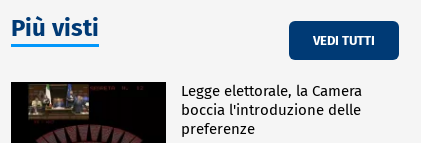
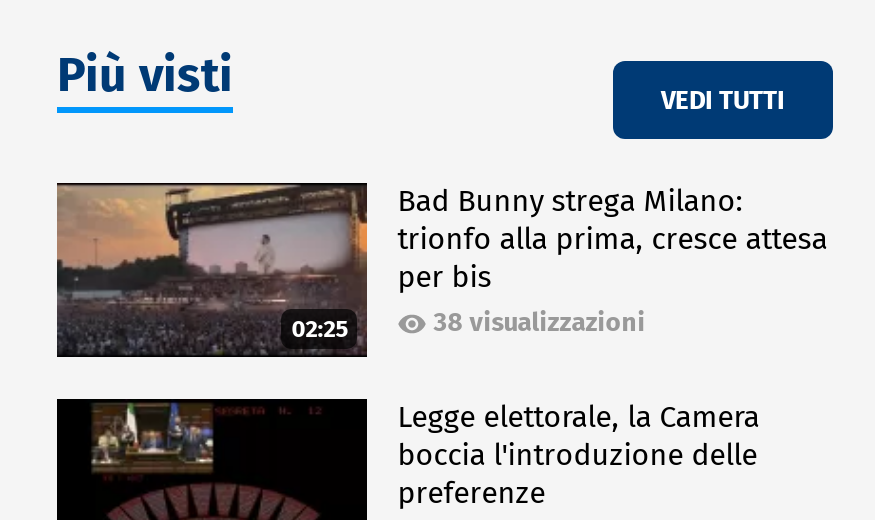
+ [image]
+ 02:25

+ Bad Bunny strega Milano:
+ trionfo alla prima, cresce attesa
+ per bis
+ 38 visualizzazioni
